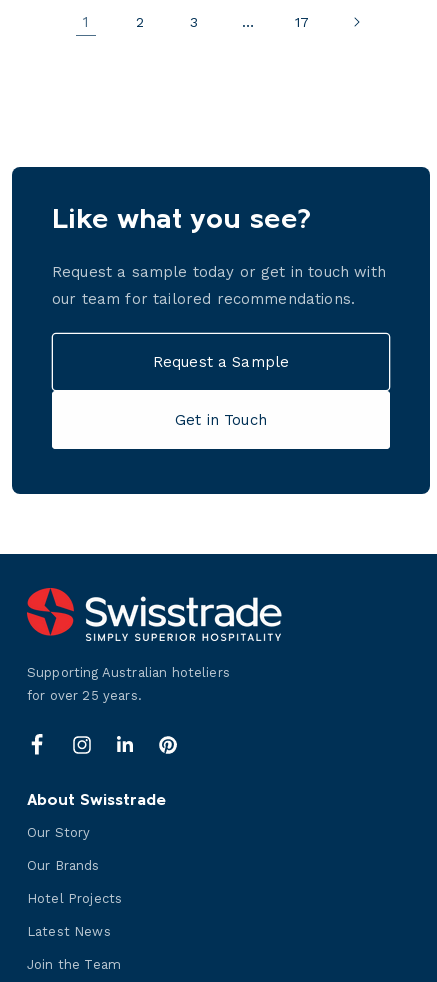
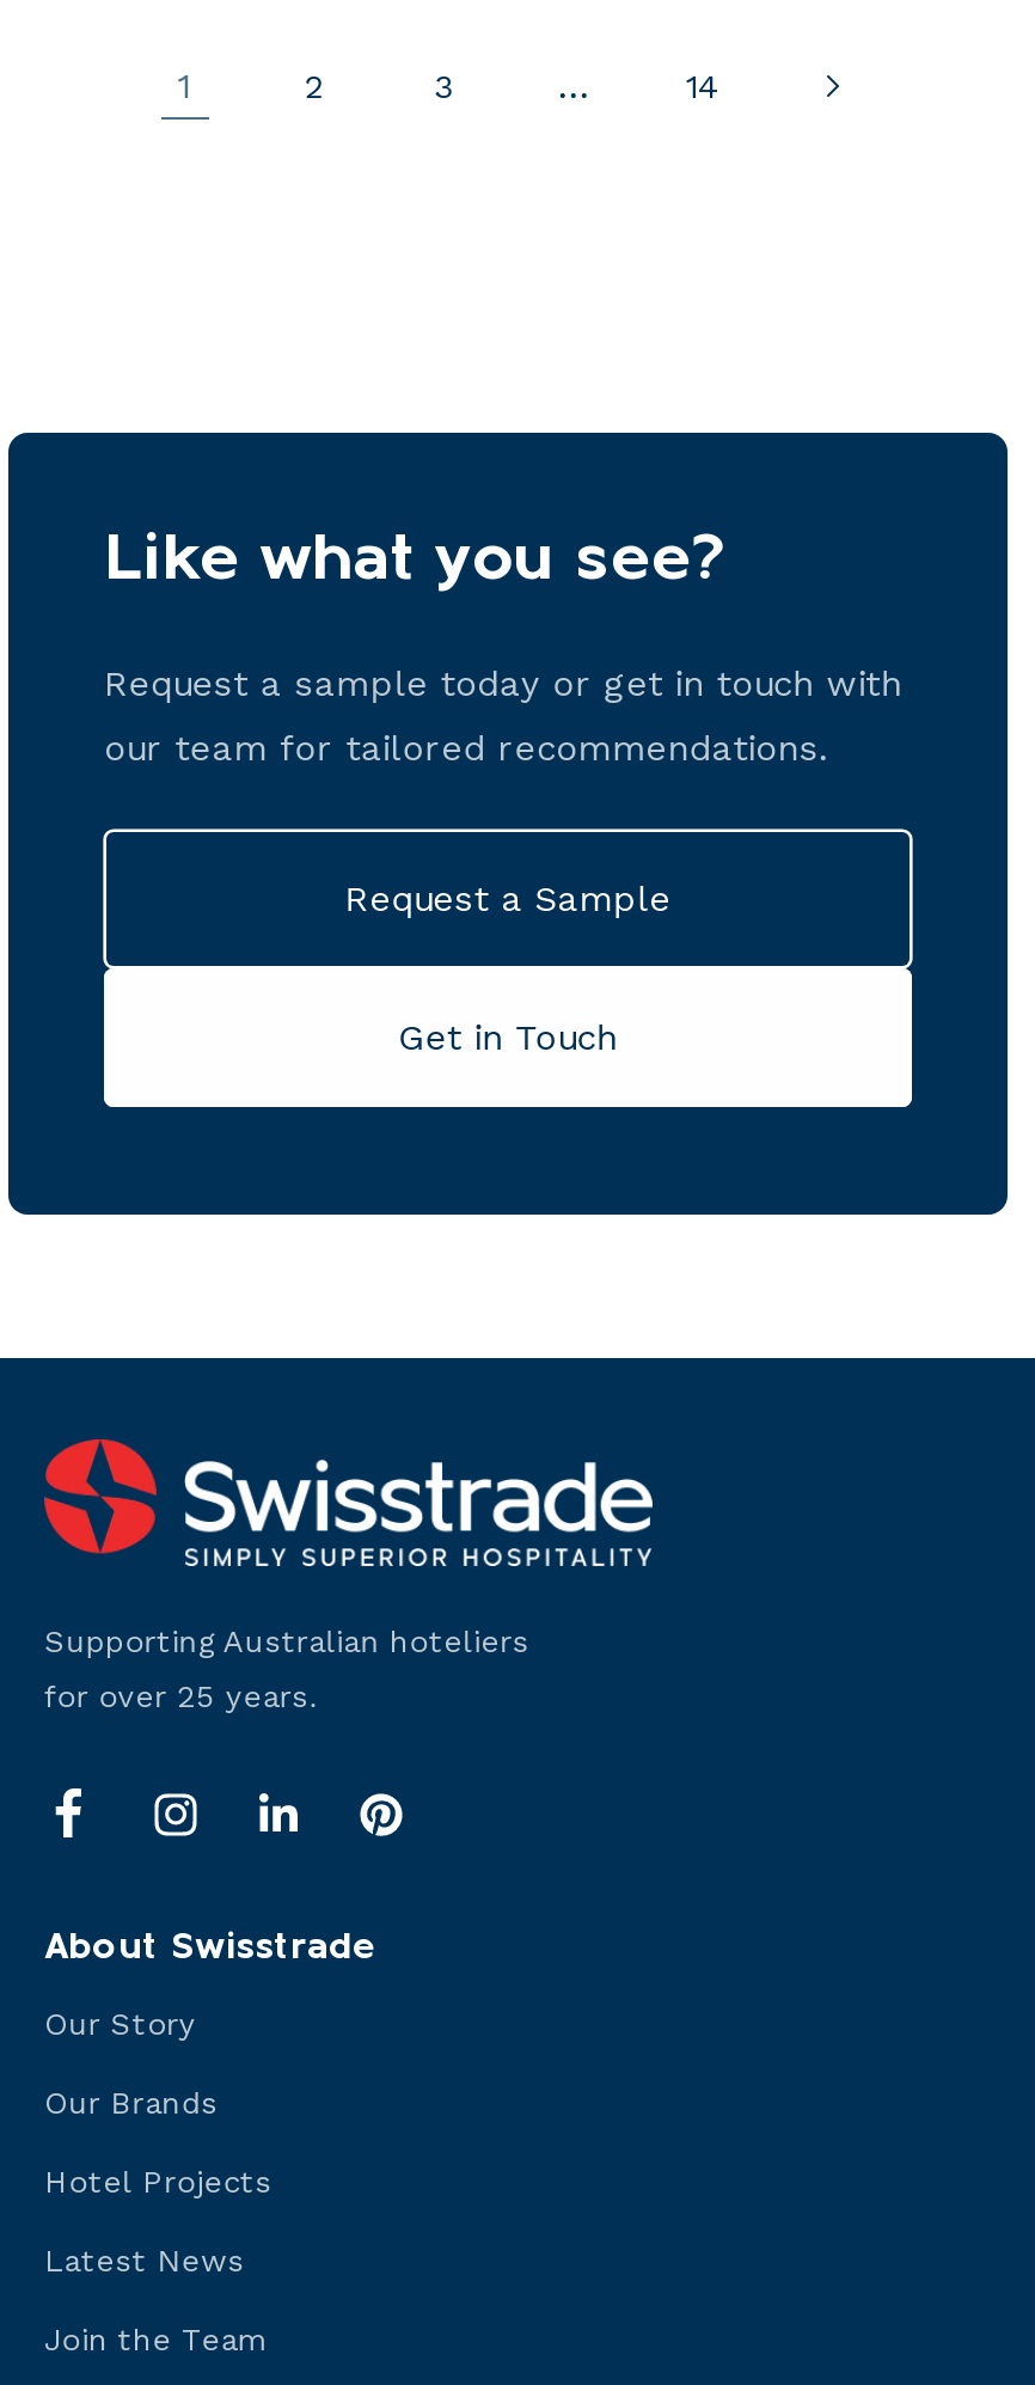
- 17
+ 14
